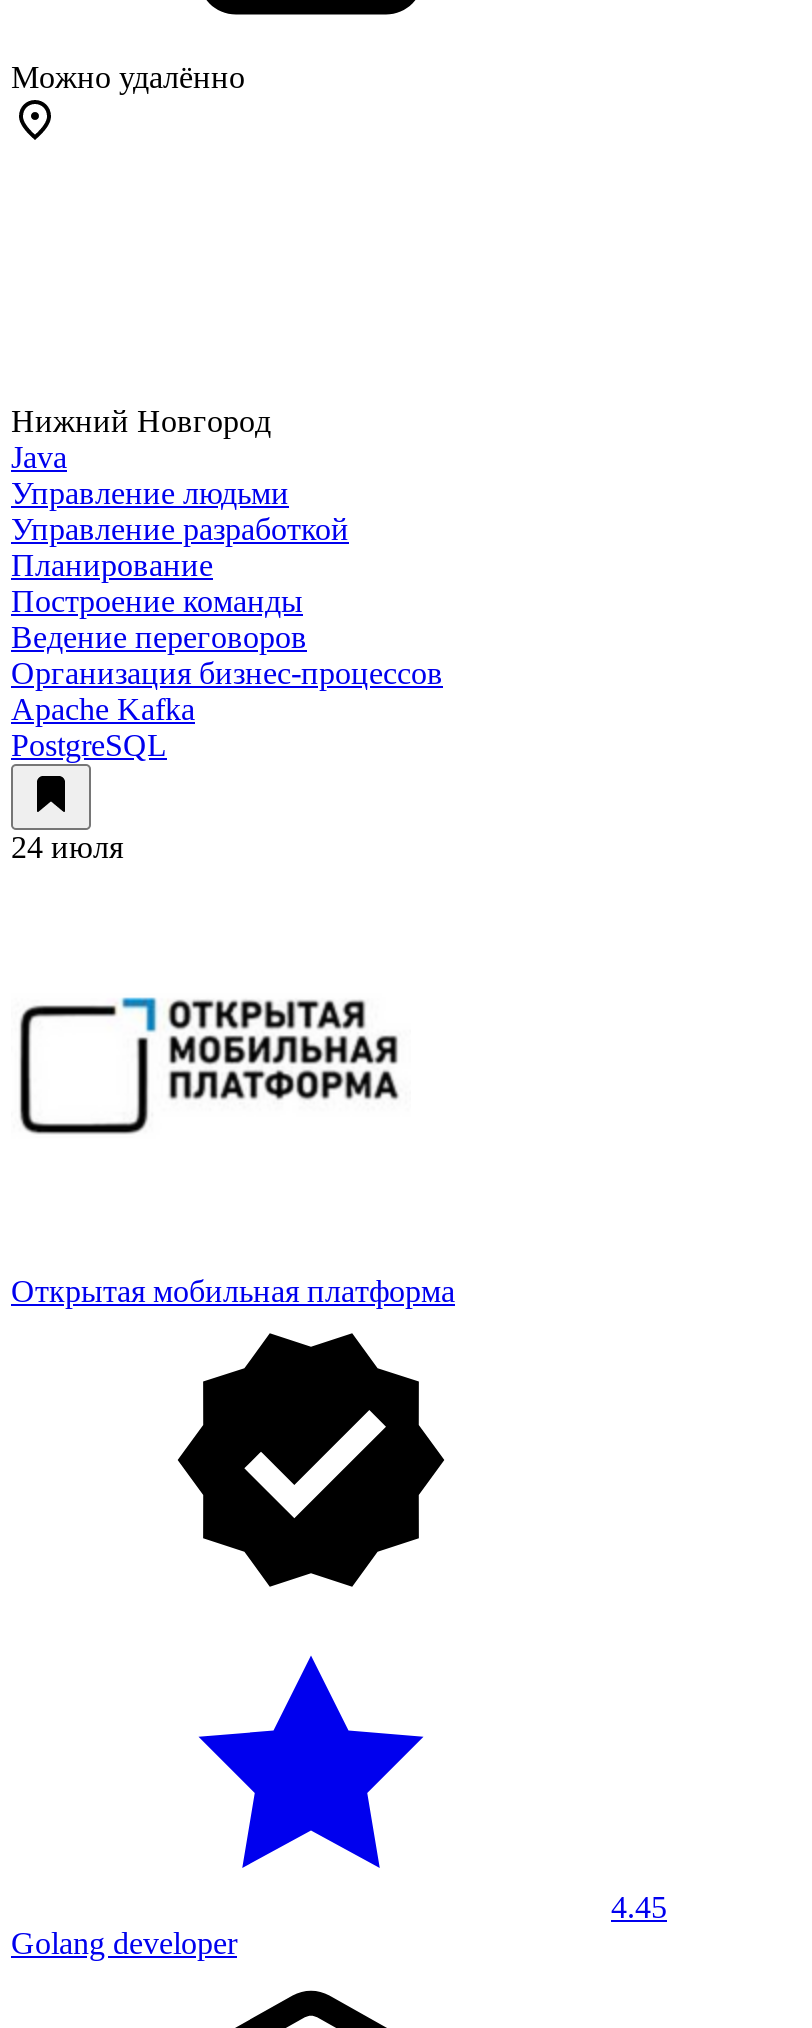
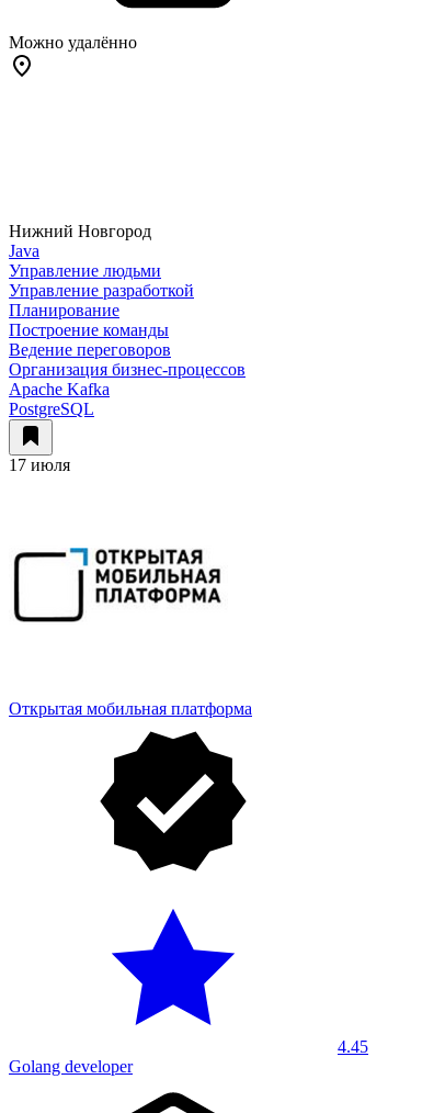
- 24 июля
+ 17 июля
